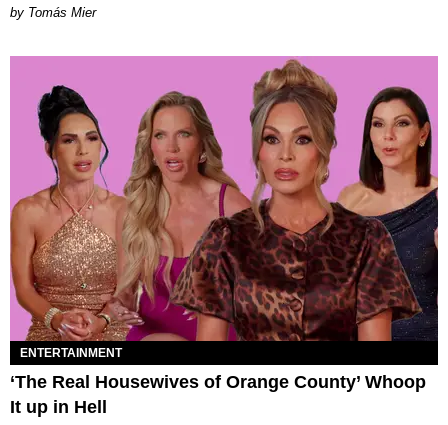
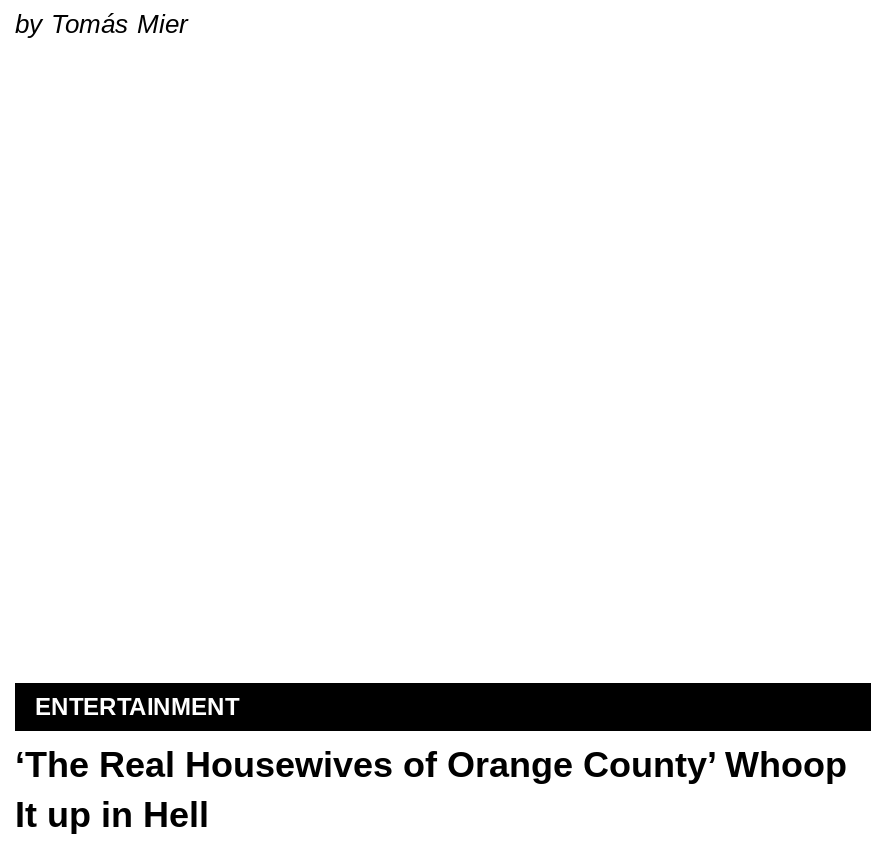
- [image]
